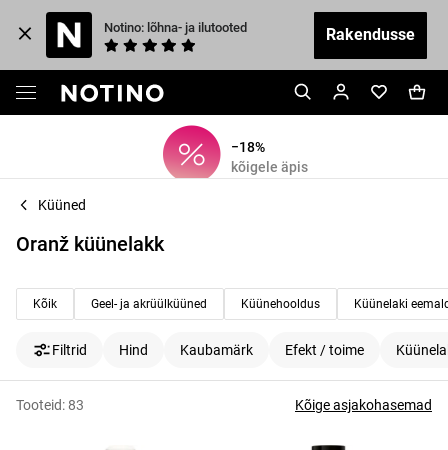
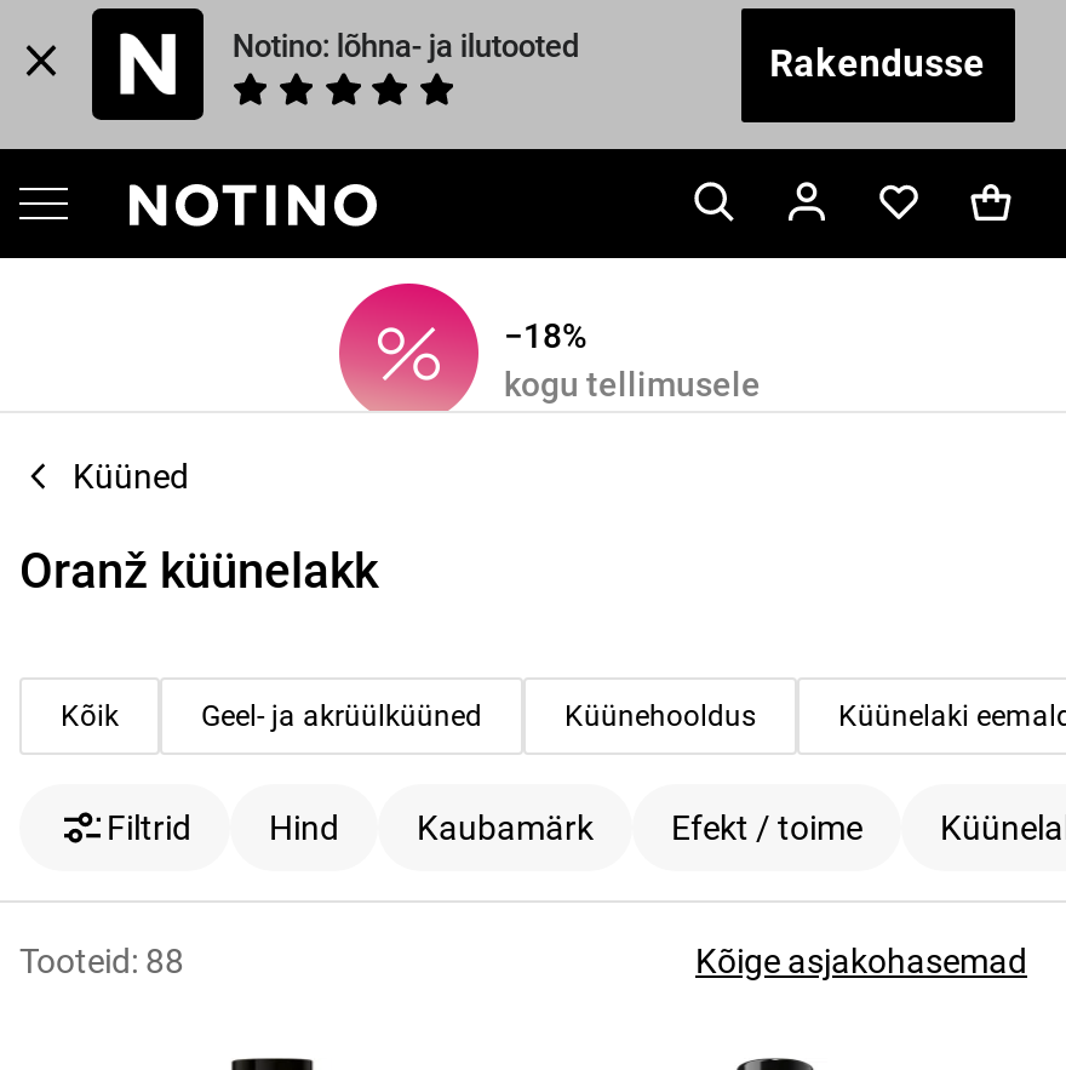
- [image]
- kõigele äpis
+ [image]
+ kogu tellimusele

- Tooteid: 83
+ Tooteid: 88
